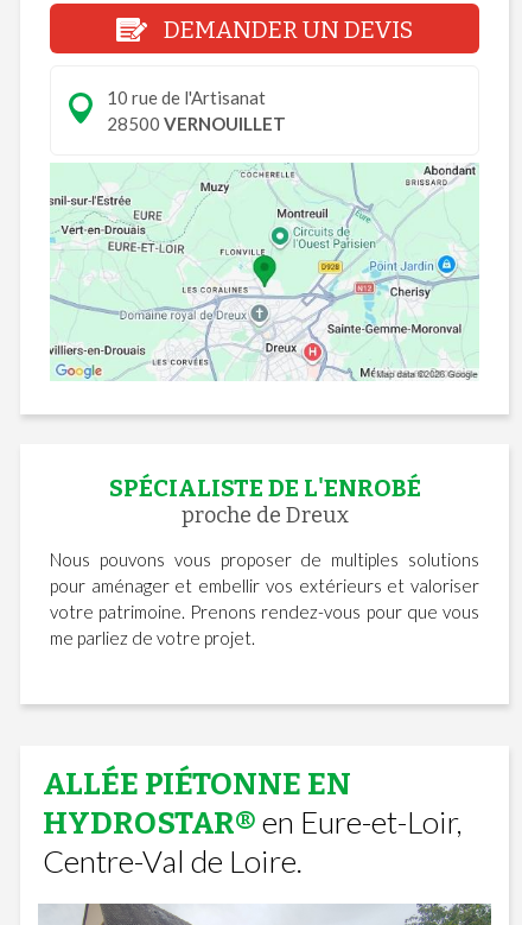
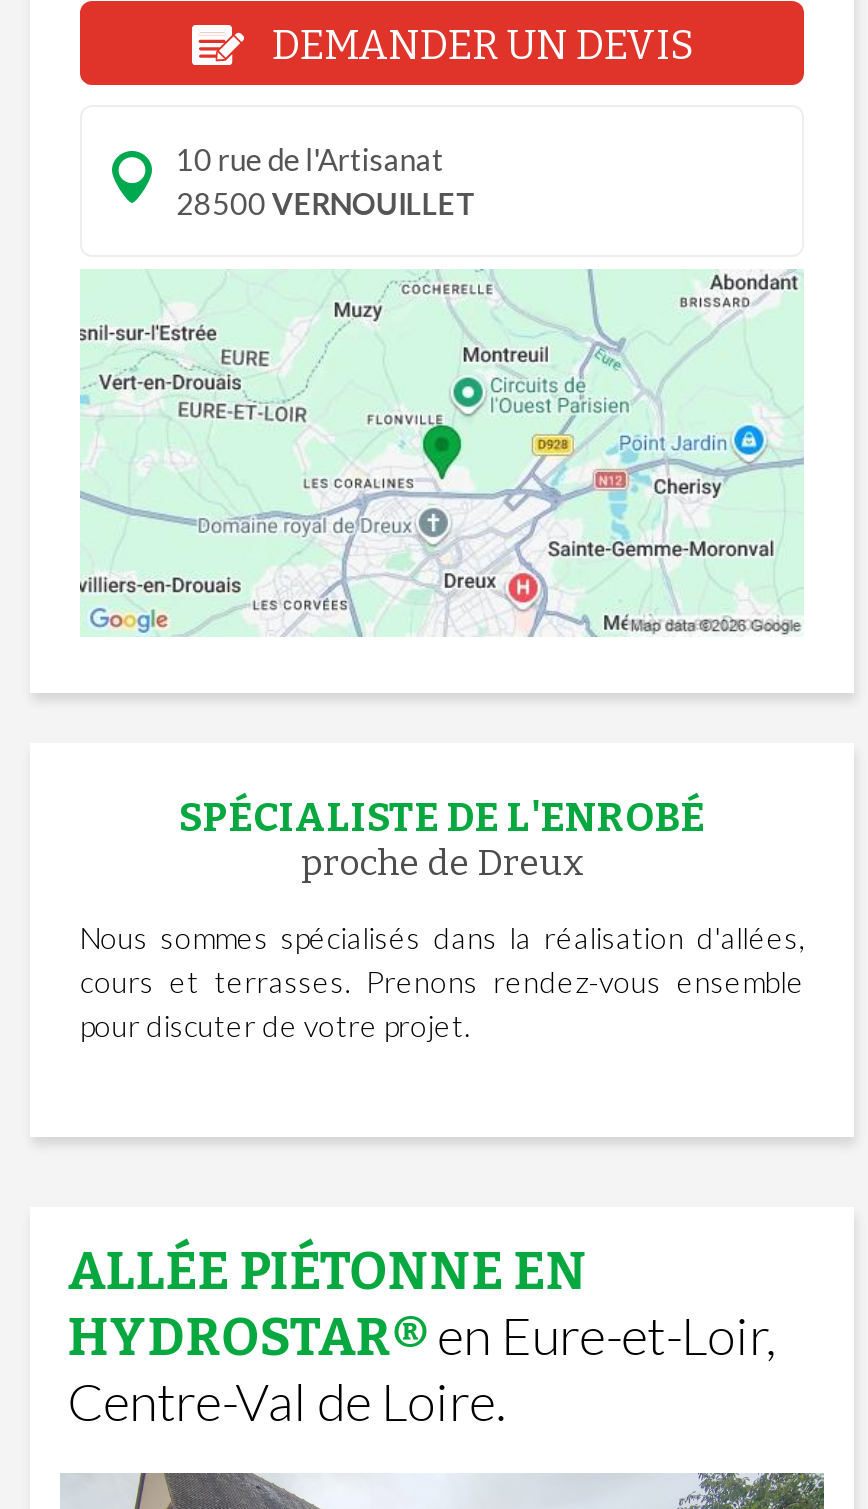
- Nous pouvons vous proposer de multiples solutions
- pour aménager et embellir vos extérieurs et valoriser
- votre patrimoine. Prenons rendez-vous pour que vous
- me parliez de votre projet.
+ Nous sommes spécialisés dans la réalisation d'allées,
+ cours et terrasses. Prenons rendez-vous ensemble
+ pour discuter de votre projet.
